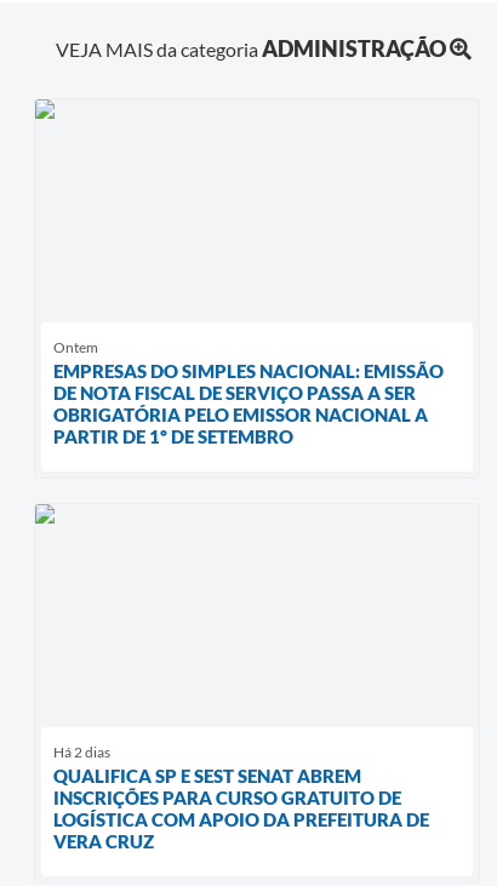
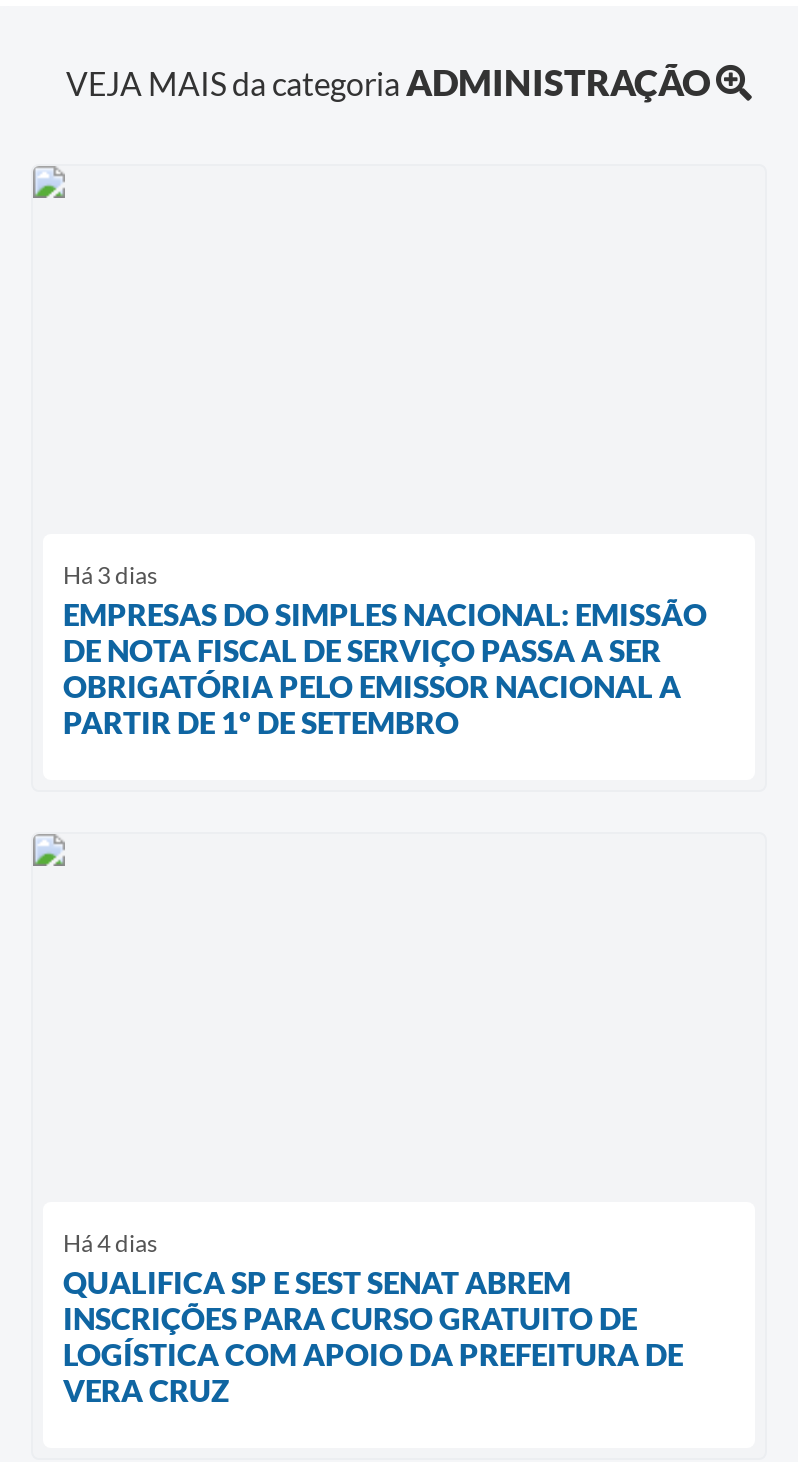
- Ontem
+ Há 3 dias

- Há 2 dias
+ Há 4 dias
